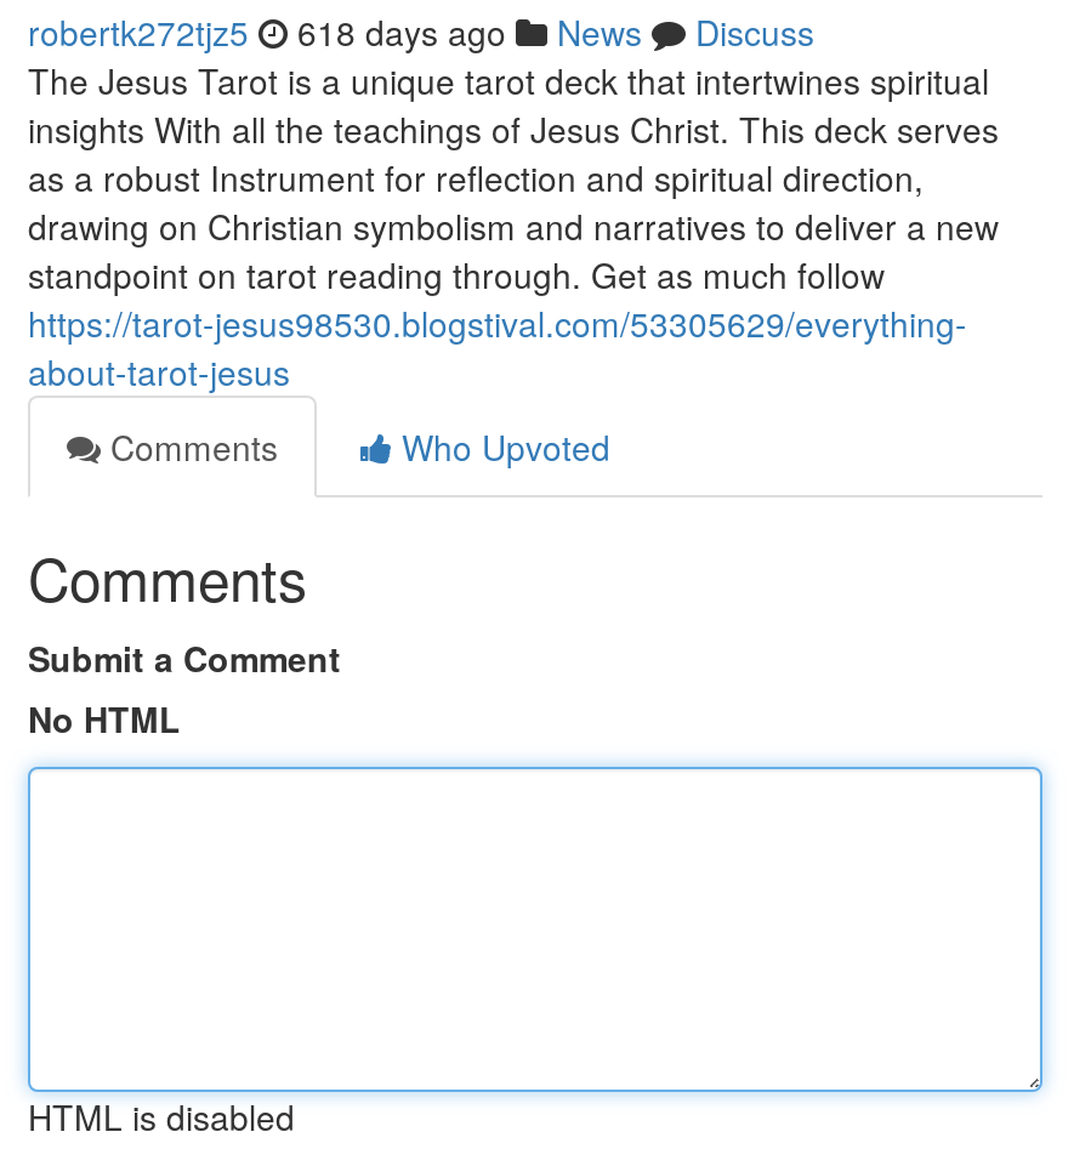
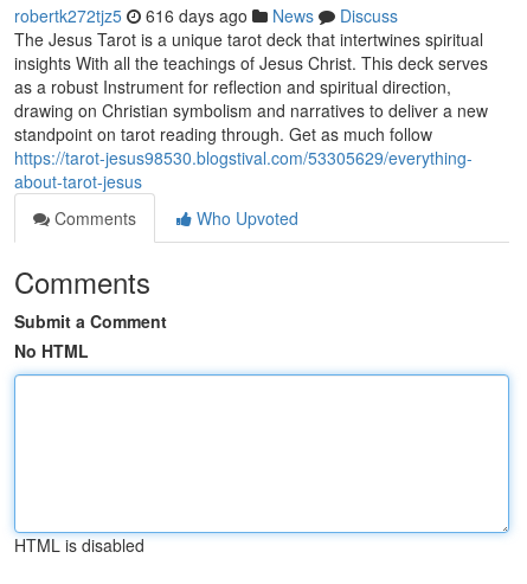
- robertk272tjz5 618 days ago News Discuss
+ robertk272tjz5 616 days ago News Discuss
